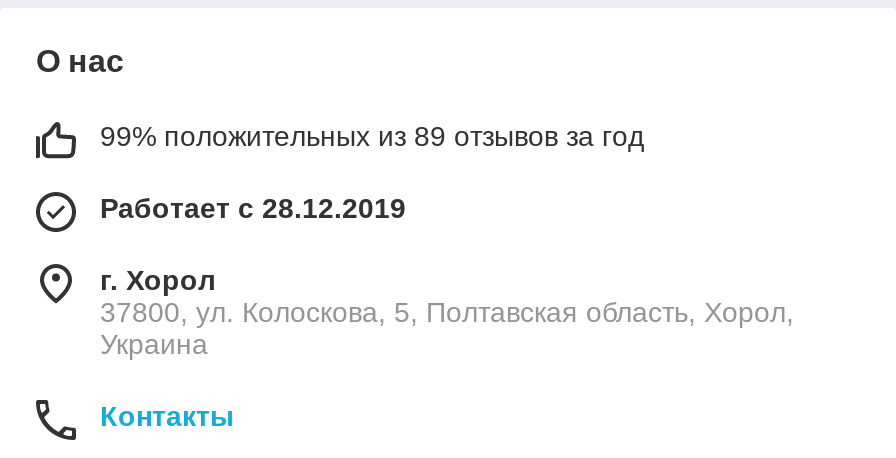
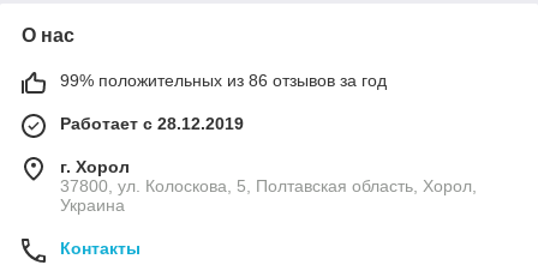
- 99% положительных из 89 отзывов за год
+ 99% положительных из 86 отзывов за год
